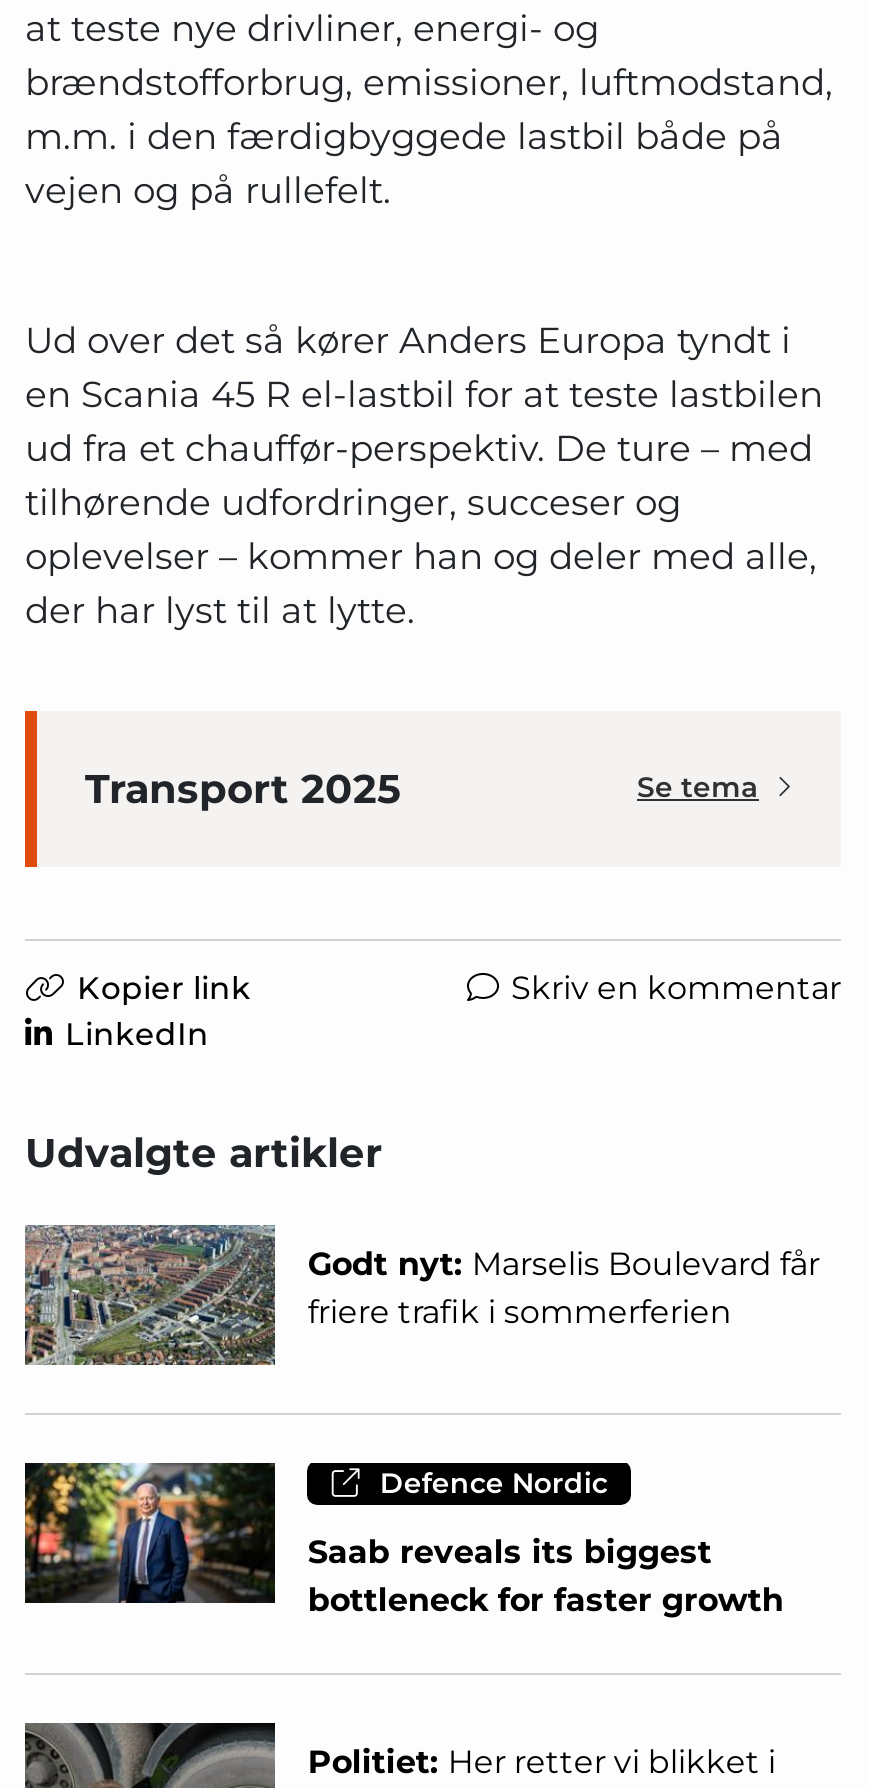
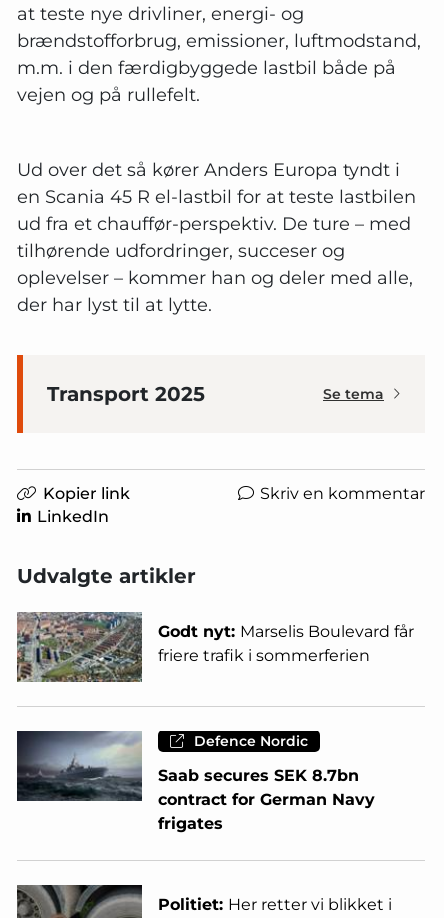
- [image]
- Saab reveals its biggest
- bottleneck for faster growth
+ [image]
+ Saab secures SEK 8.7bn
+ contract for German Navy
+ frigates
